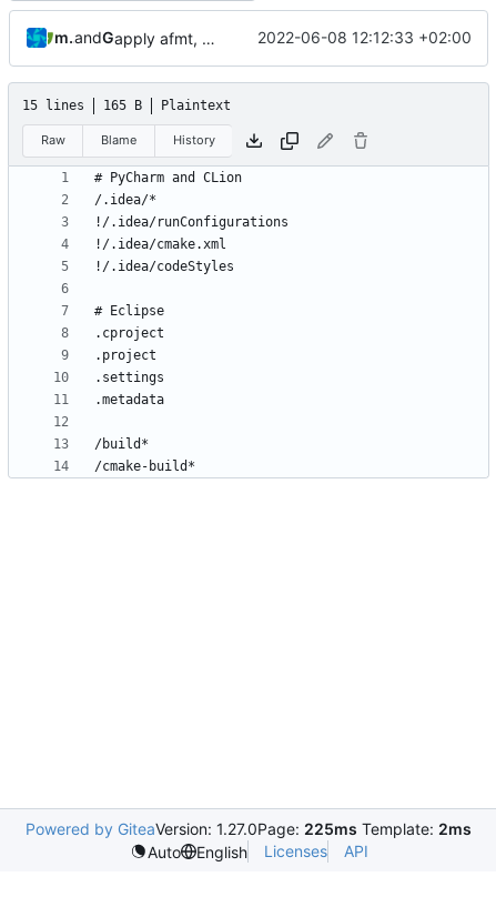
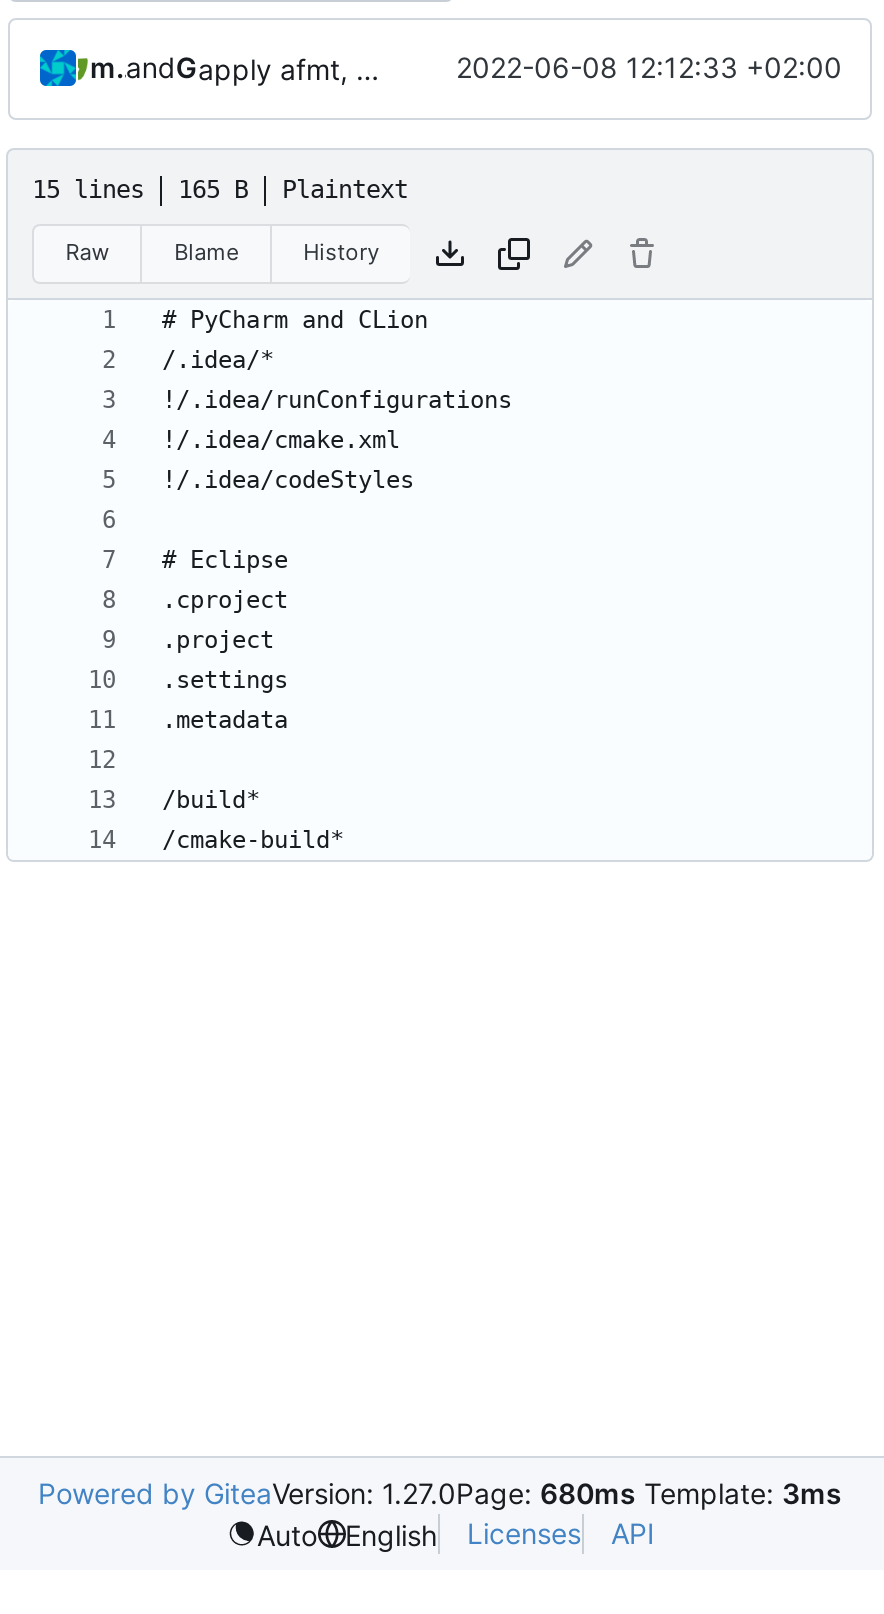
- Powered by GiteaVersion: 1.27.0Page: 225ms Template: 2ms
+ Powered by GiteaVersion: 1.27.0Page: 680ms Template: 3ms
